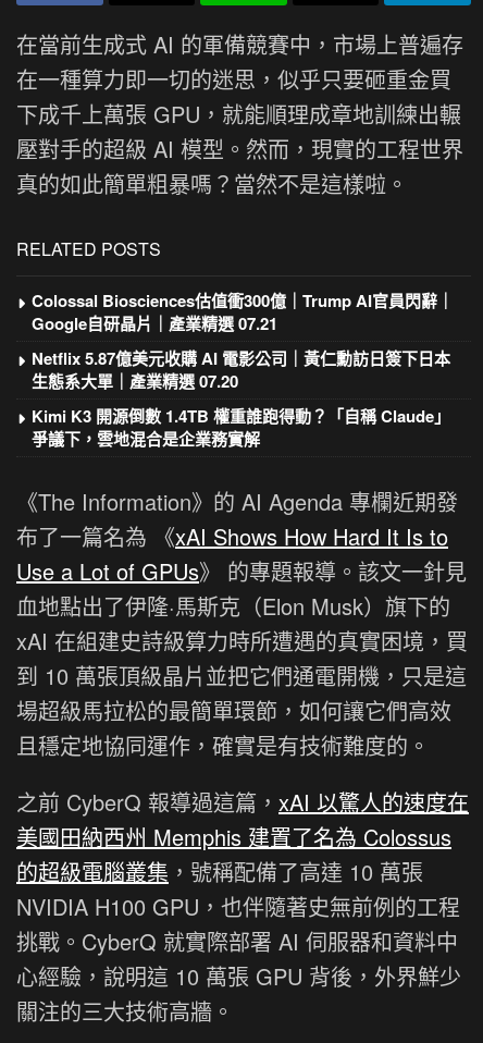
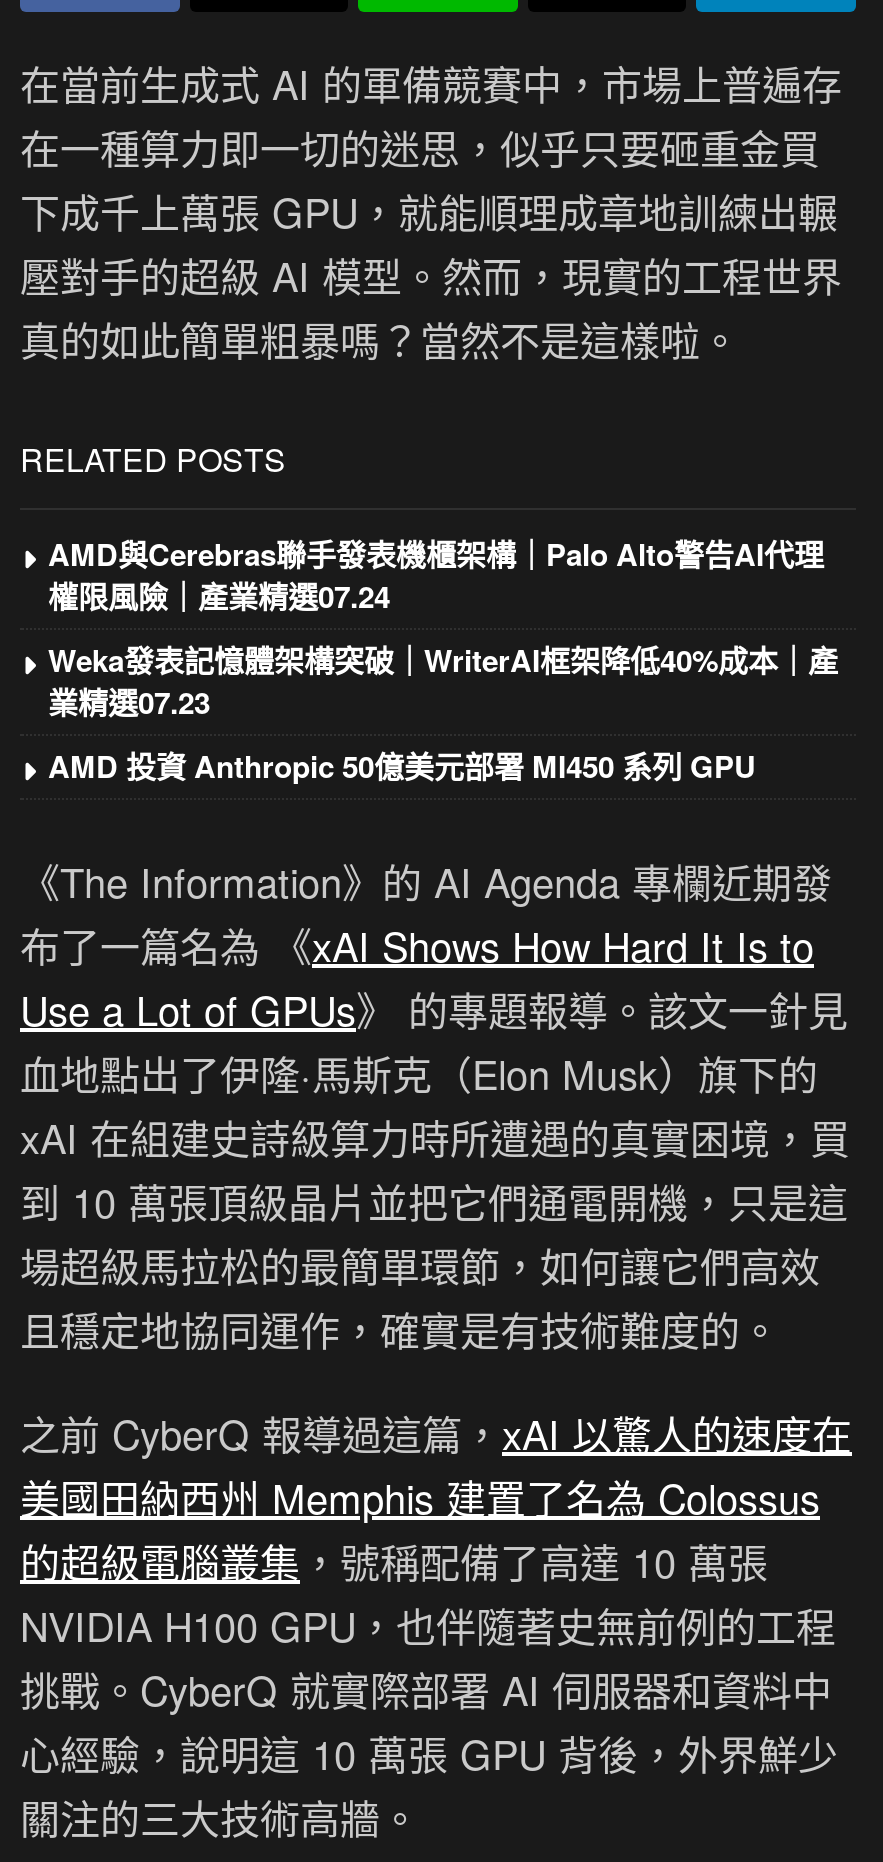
- Colossal Biosciences估值衝300億｜Trump AI官員閃辭｜
- Google自研晶片｜產業精選 07.21
+ AMD與Cerebras聯手發表機櫃架構｜Palo Alto警告AI代理
+ 權限風險｜產業精選07.24

- Netflix 5.87億美元收購 AI 電影公司｜黃仁勳訪日簽下日本
- 生態系大單｜產業精選 07.20
+ Weka發表記憶體架構突破｜WriterAI框架降低40%成本｜產
+ 業精選07.23

- Kimi K3 開源倒數 1.4TB 權重誰跑得動？「自稱 Claude」
- 爭議下，雲地混合是企業務實解
+ AMD 投資 Anthropic 50億美元部署 MI450 系列 GPU
